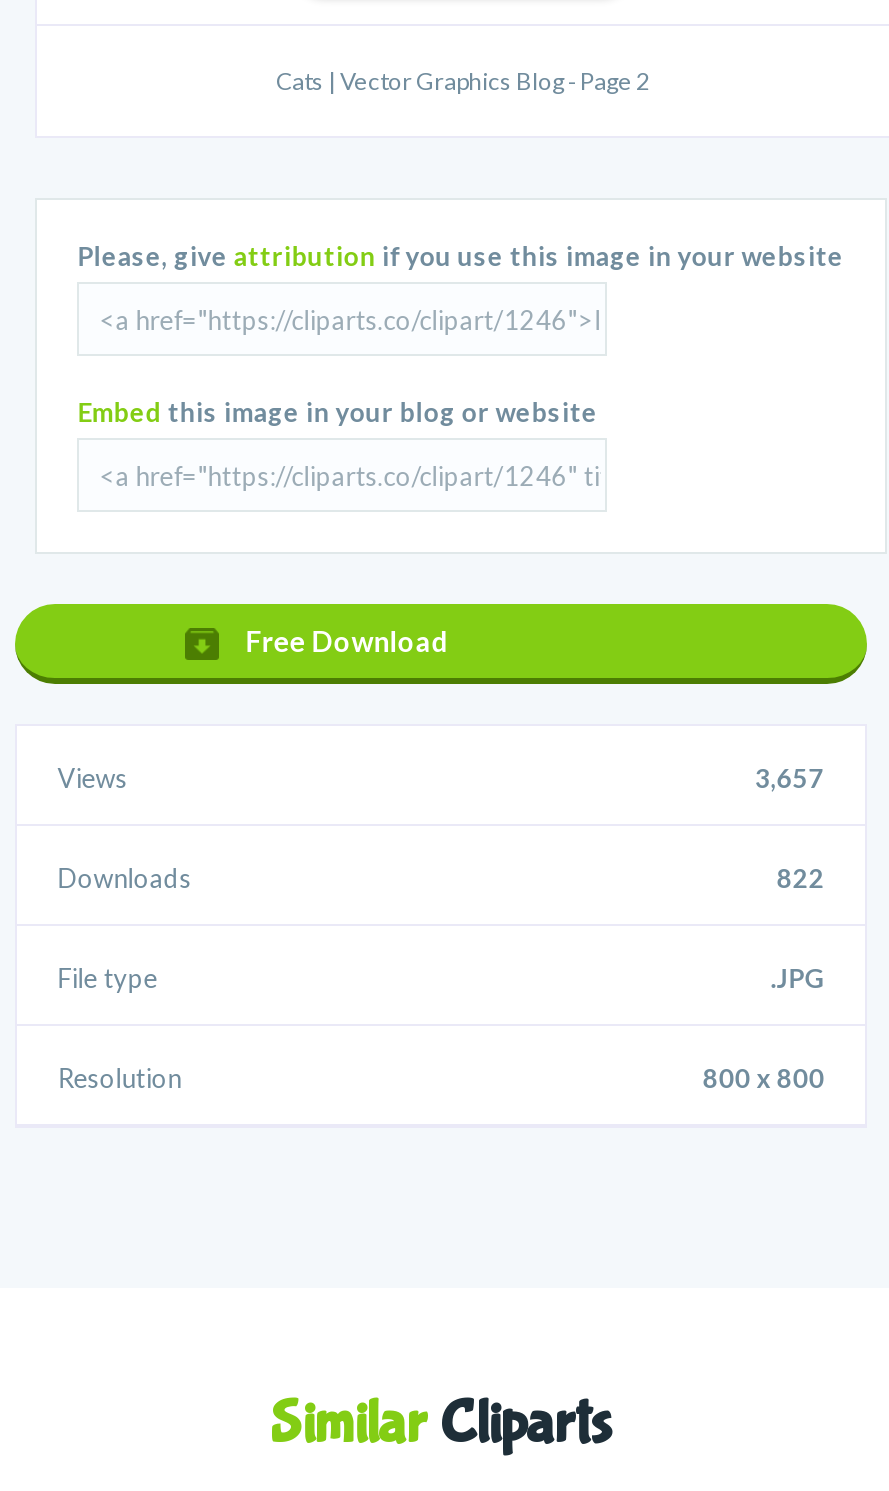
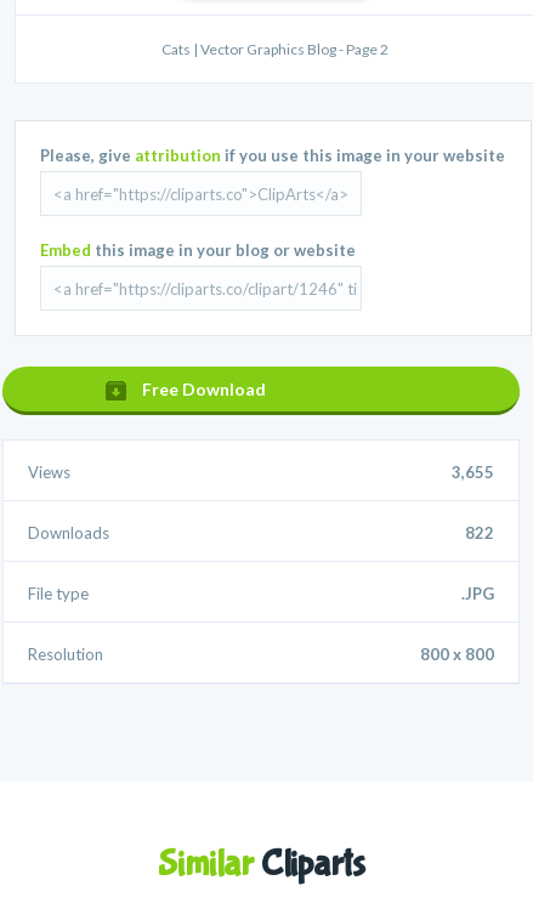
- 3,657
+ 3,655
